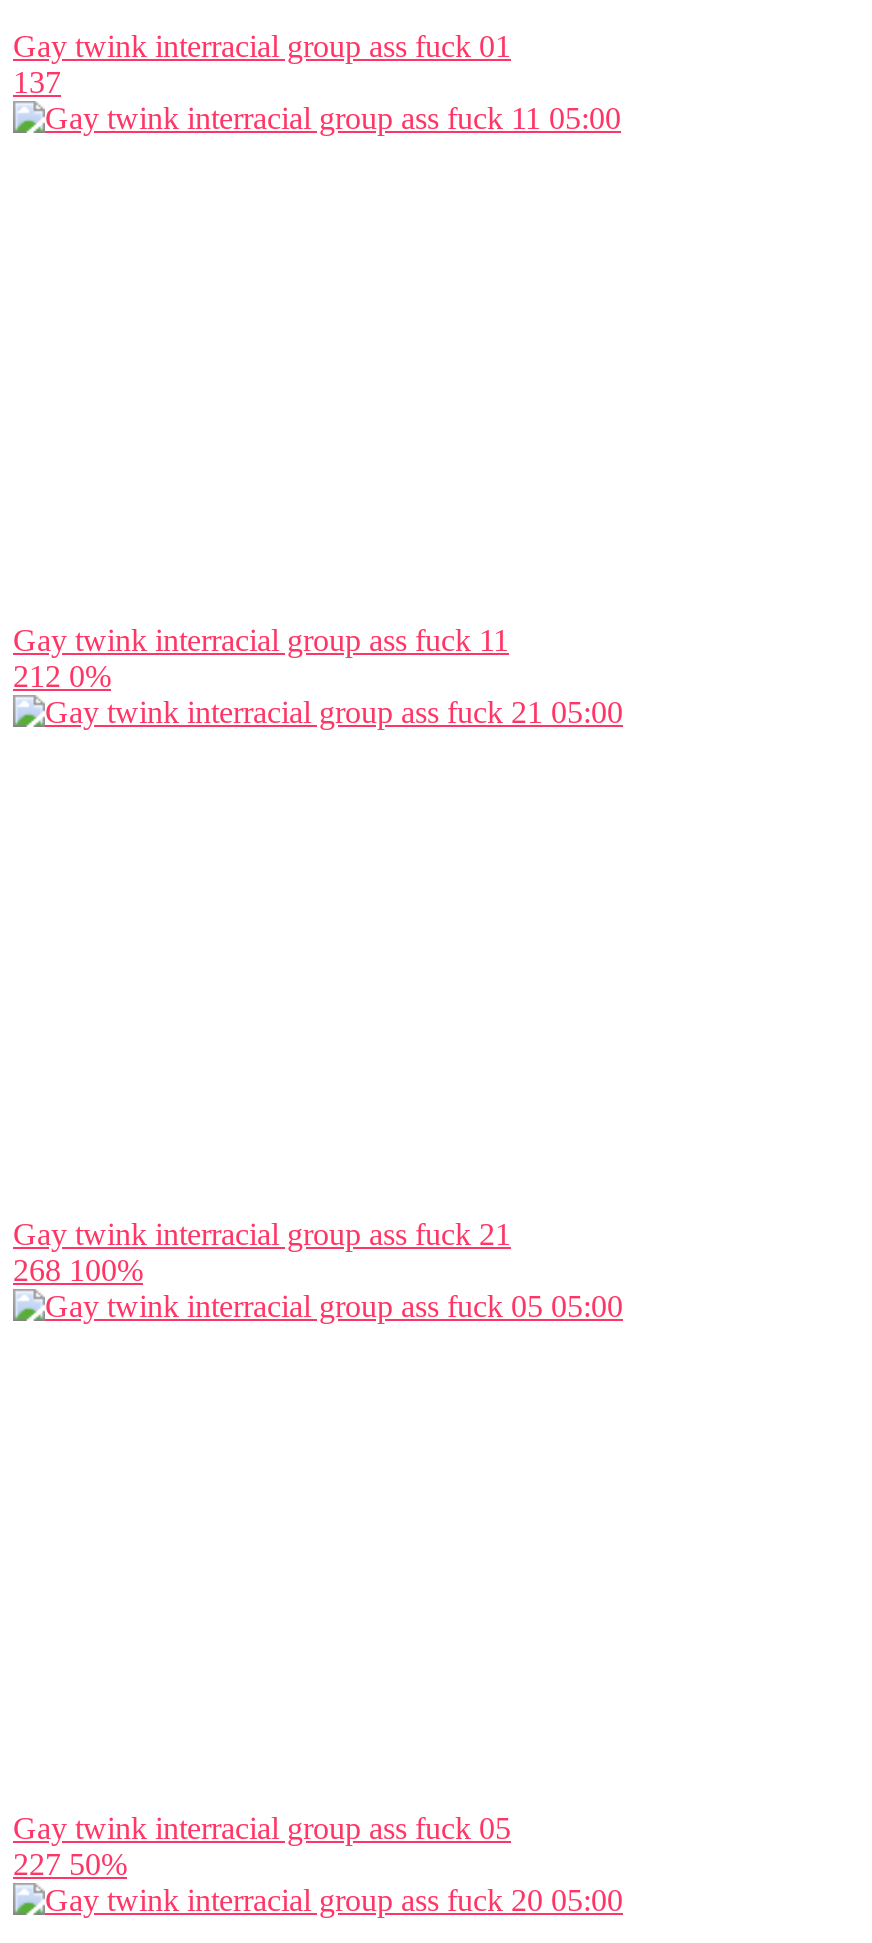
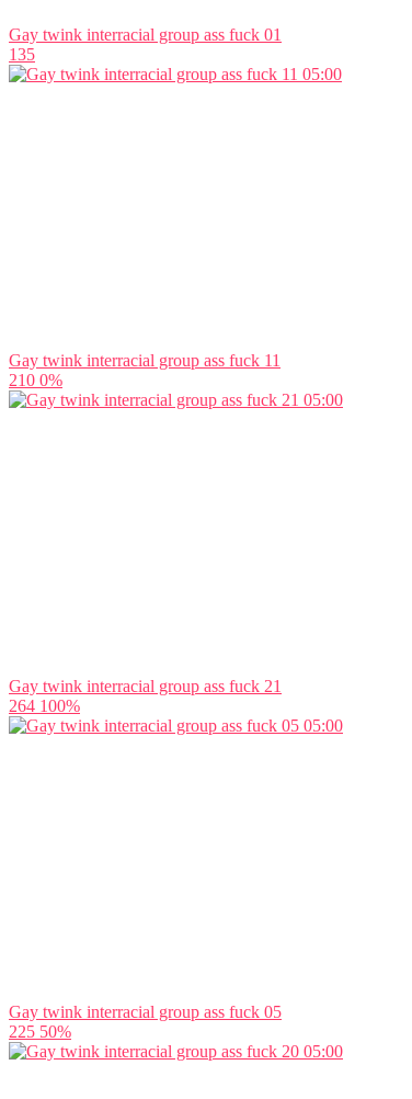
- 137
+ 135

- 212 0%
+ 210 0%

- 268 100%
+ 264 100%

- 227 50%
+ 225 50%
